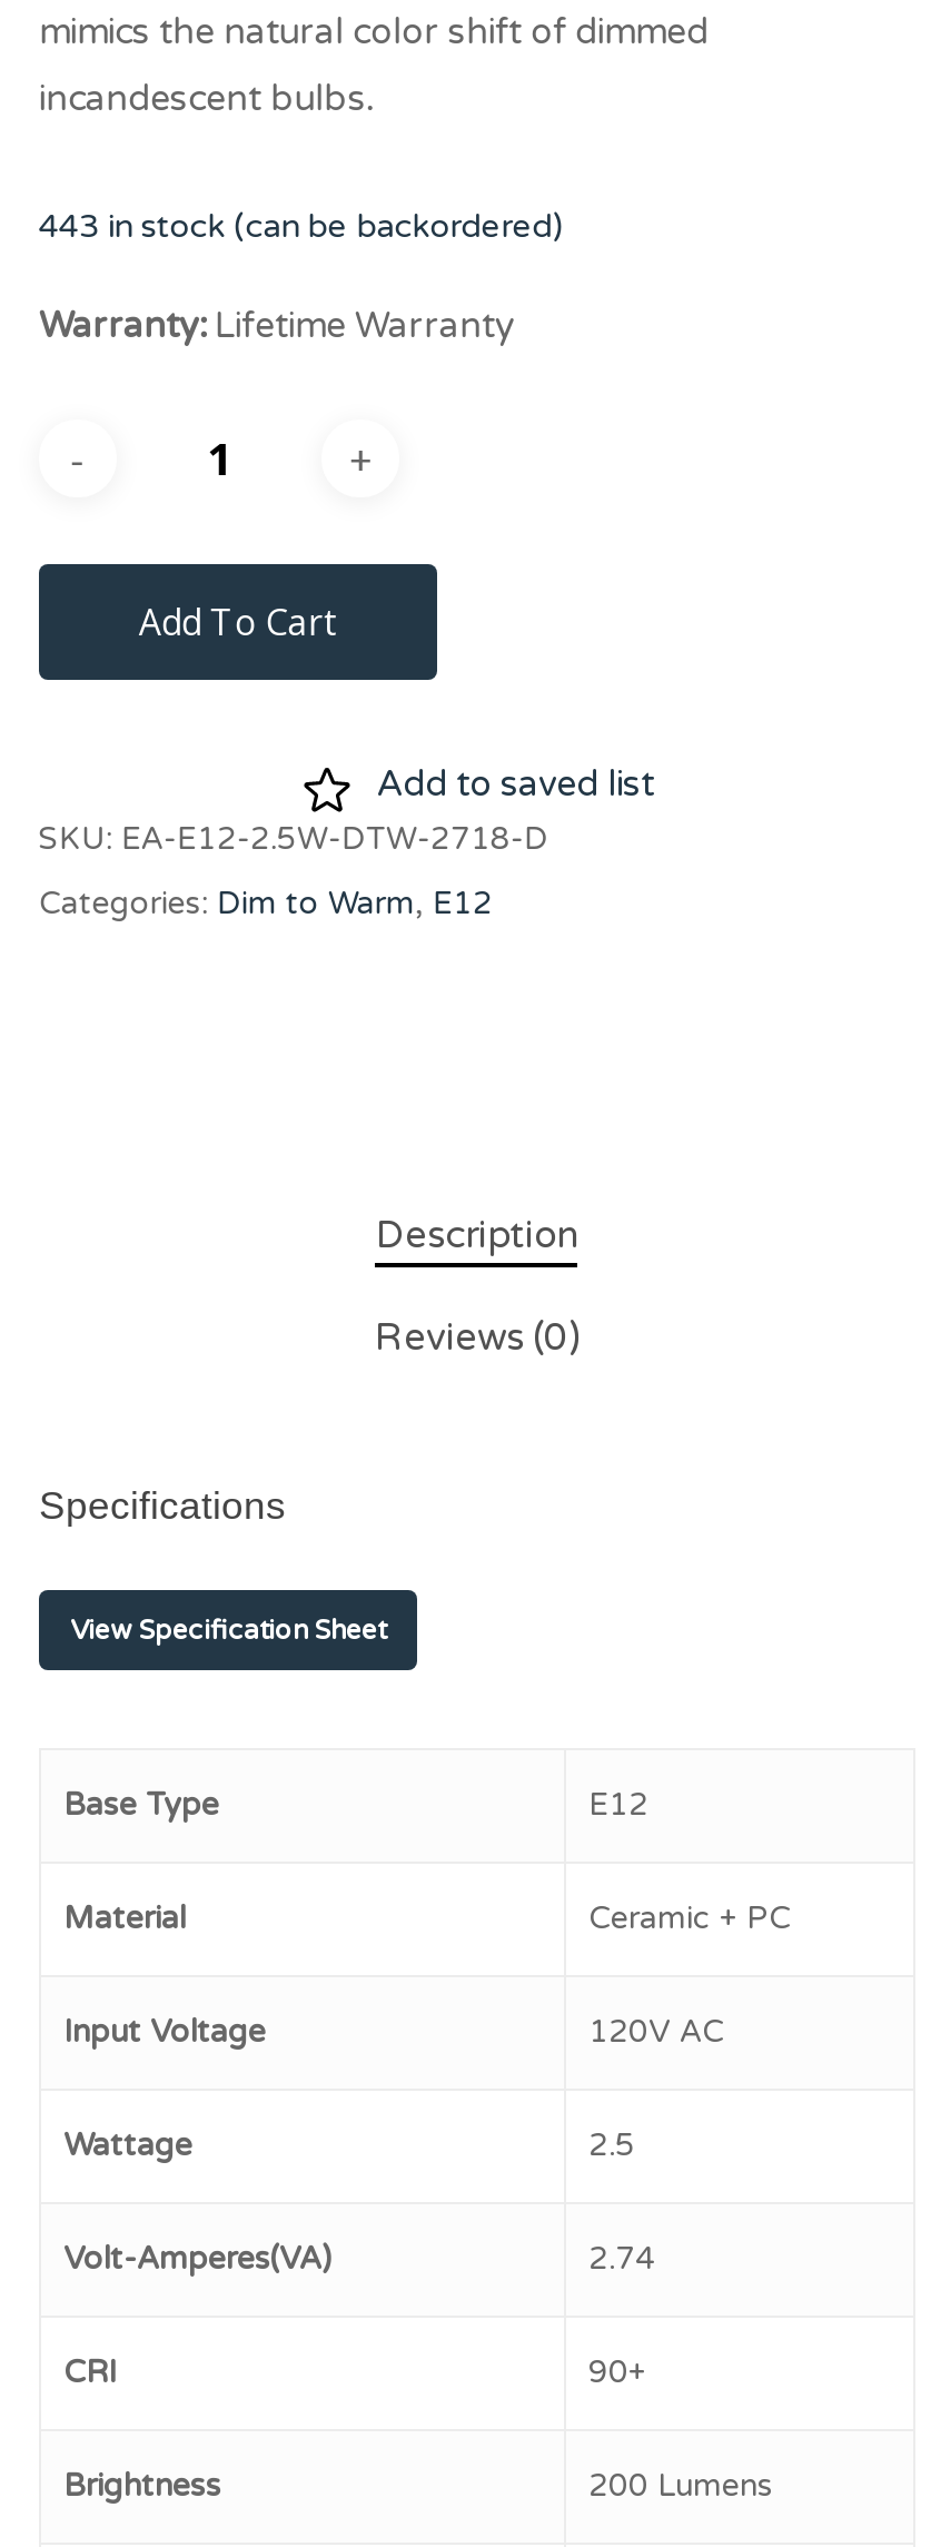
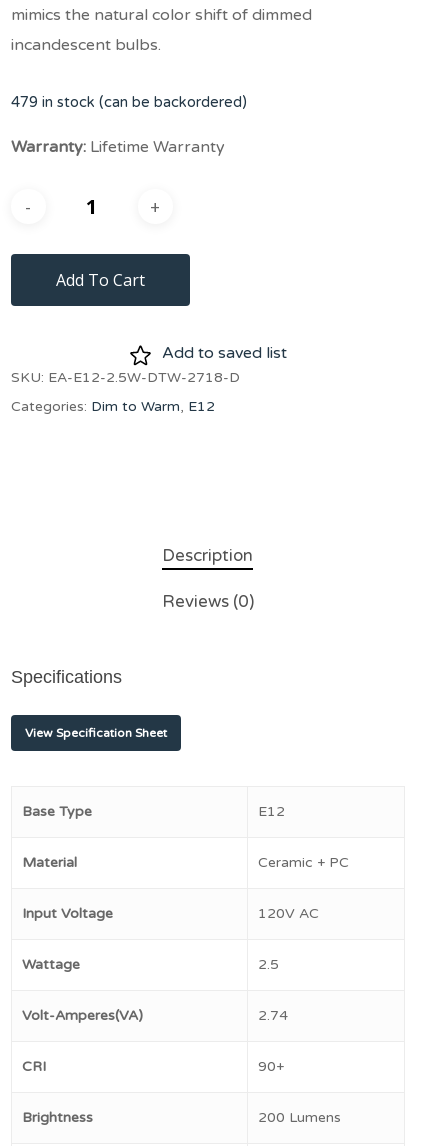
- 443 in stock (can be backordered)
+ 479 in stock (can be backordered)
